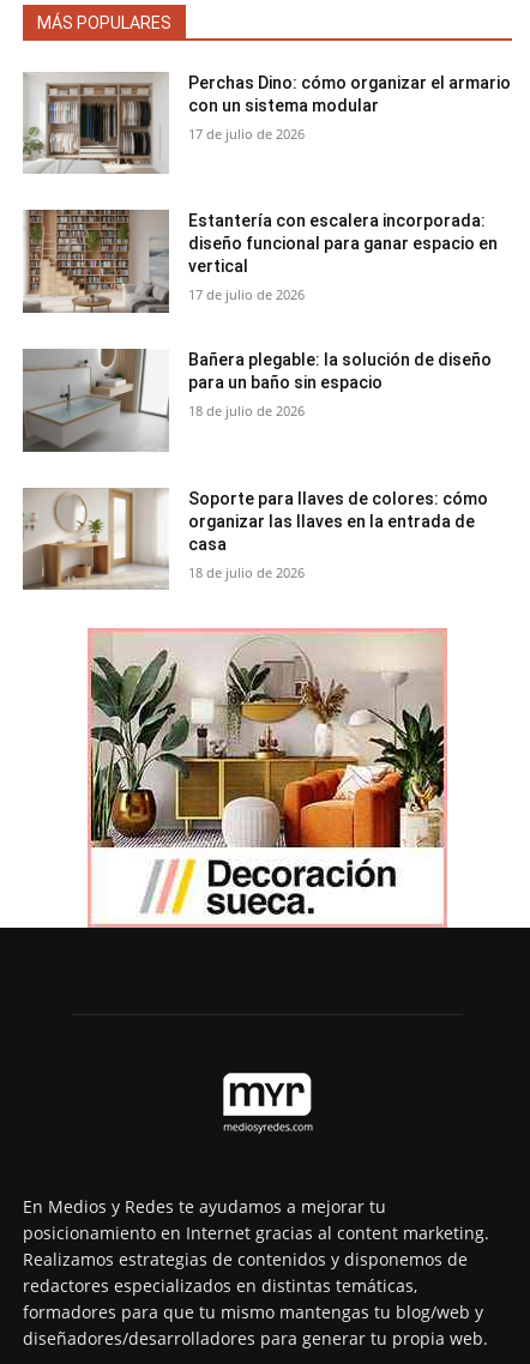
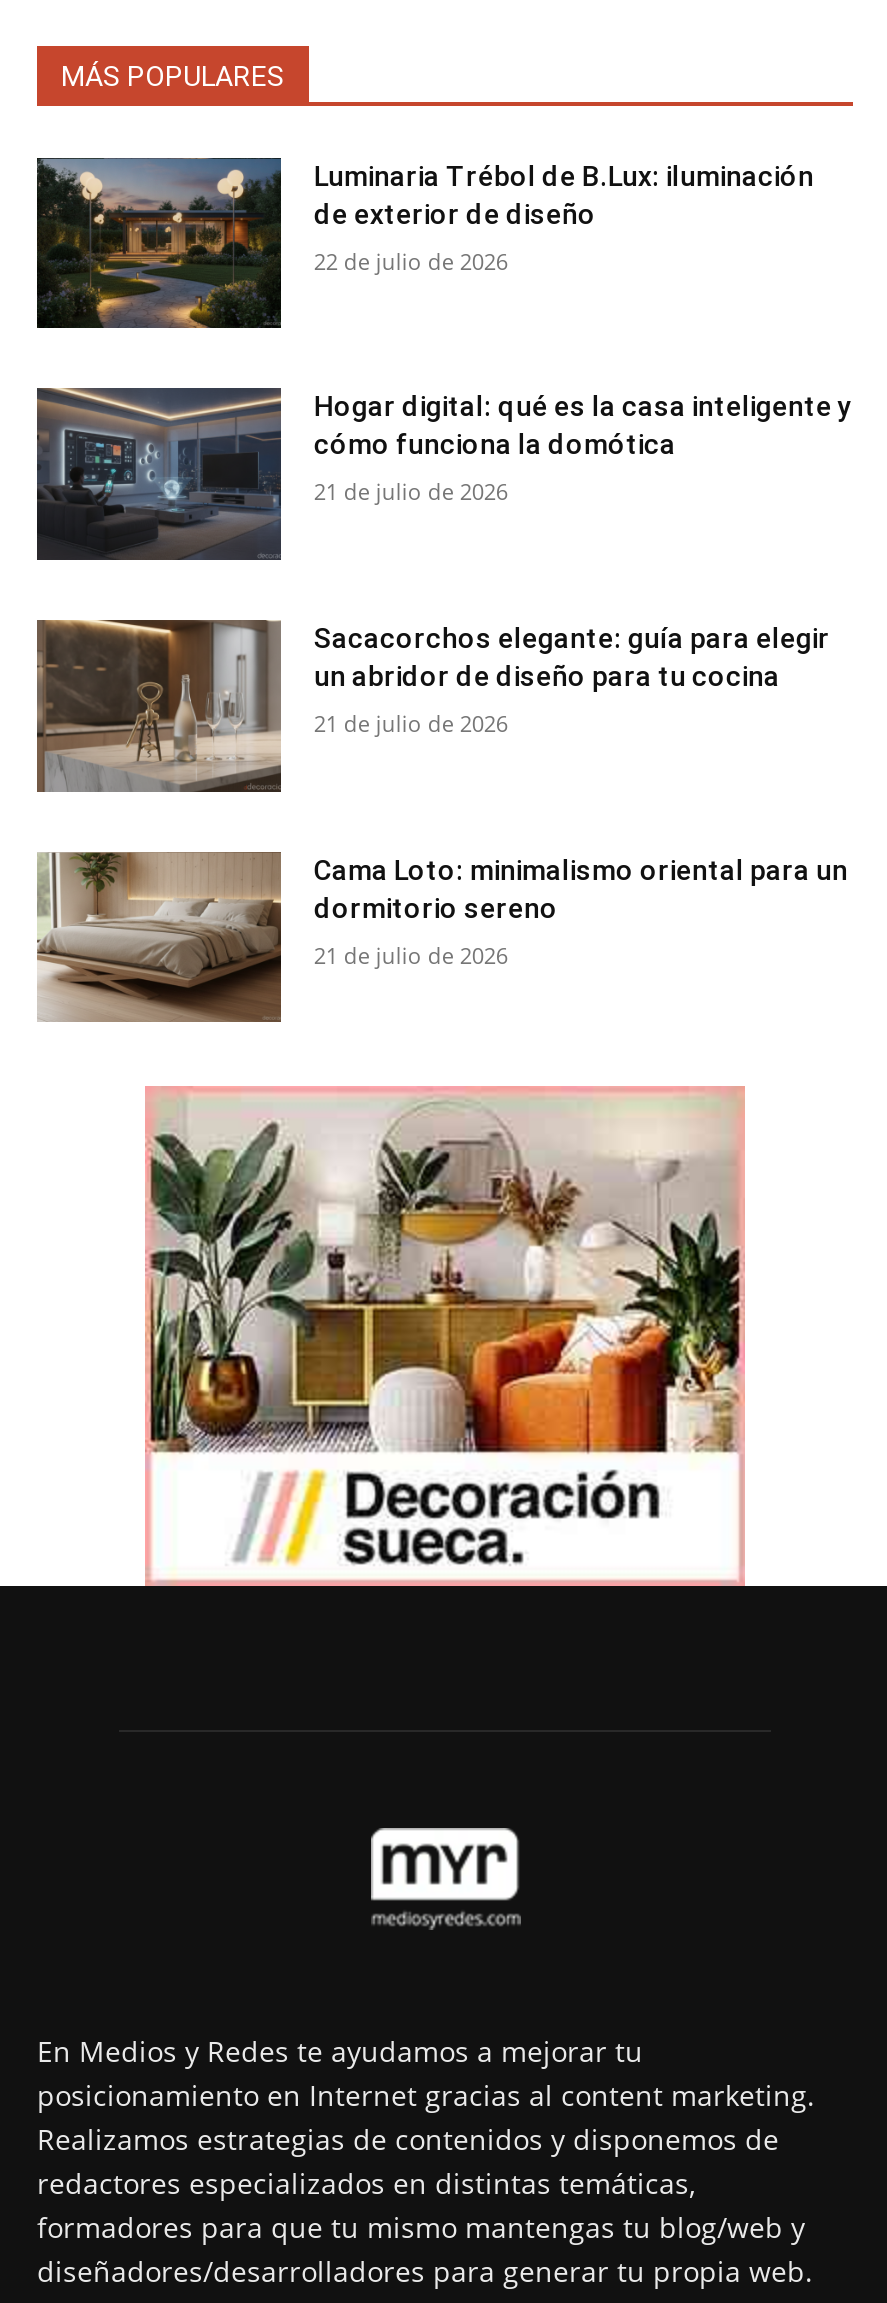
- [image]
- Perchas Dino: cómo organizar el armario
- con un sistema modular
+ [image]
+ Luminaria Trébol de B.Lux: iluminación
+ de exterior de diseño

- 17 de julio de 2026
+ 22 de julio de 2026

- [image]
- Estantería con escalera incorporada:
- diseño funcional para ganar espacio en
- vertical
+ [image]
+ Hogar digital: qué es la casa inteligente y
+ cómo funciona la domótica

- 17 de julio de 2026
+ 21 de julio de 2026

- [image]
- Bañera plegable: la solución de diseño
- para un baño sin espacio
+ [image]
+ Sacacorchos elegante: guía para elegir
+ un abridor de diseño para tu cocina

- 18 de julio de 2026
+ 21 de julio de 2026

- [image]
- Soporte para llaves de colores: cómo
- organizar las llaves en la entrada de
- casa
+ [image]
+ Cama Loto: minimalismo oriental para un
+ dormitorio sereno

- 18 de julio de 2026
+ 21 de julio de 2026
